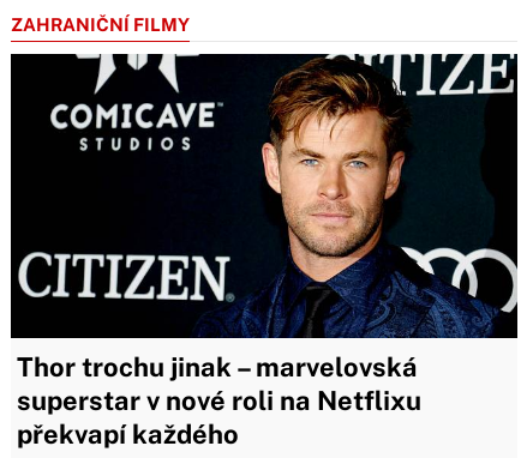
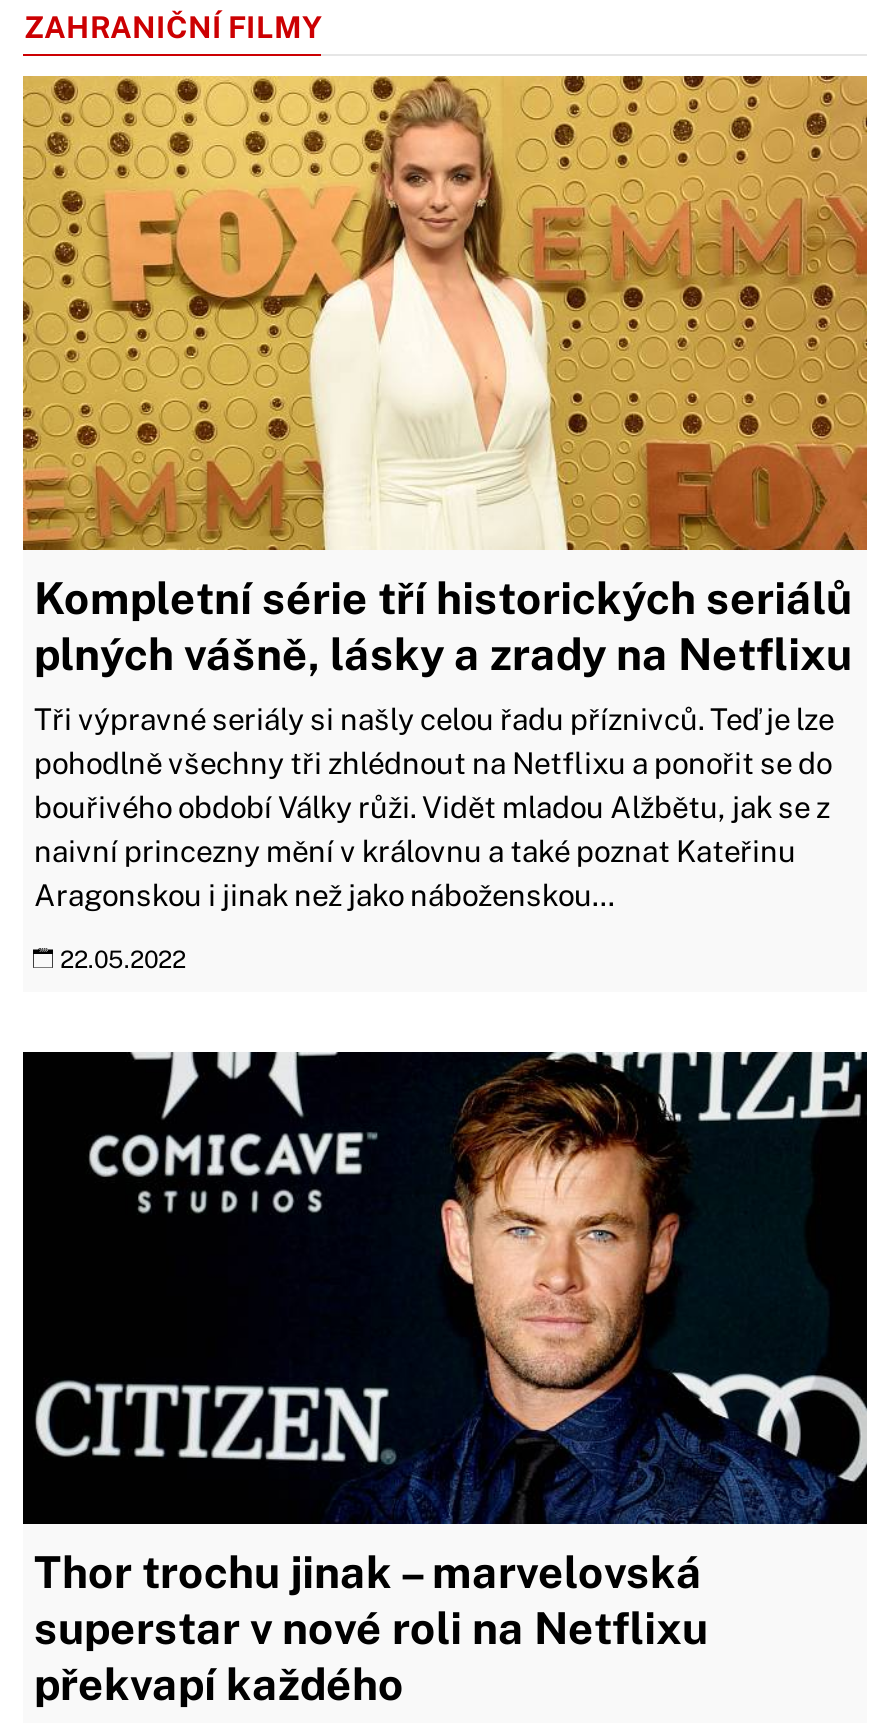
+ [image]
+ Kompletní série tří historických seriálů
+ plných vášně, lásky a zrady na Netflixu
+ Tři výpravné seriály si našly celou řadu příznivců. Teď je lze
+ pohodlně všechny tři zhlédnout na Netflixu a ponořit se do
+ bouřivého období Války růži. Vidět mladou Alžbětu, jak se z
+ naivní princezny mění v královnu a také poznat Kateřinu
+ Aragonskou i jinak než jako náboženskou...
+ 22.05.2022
